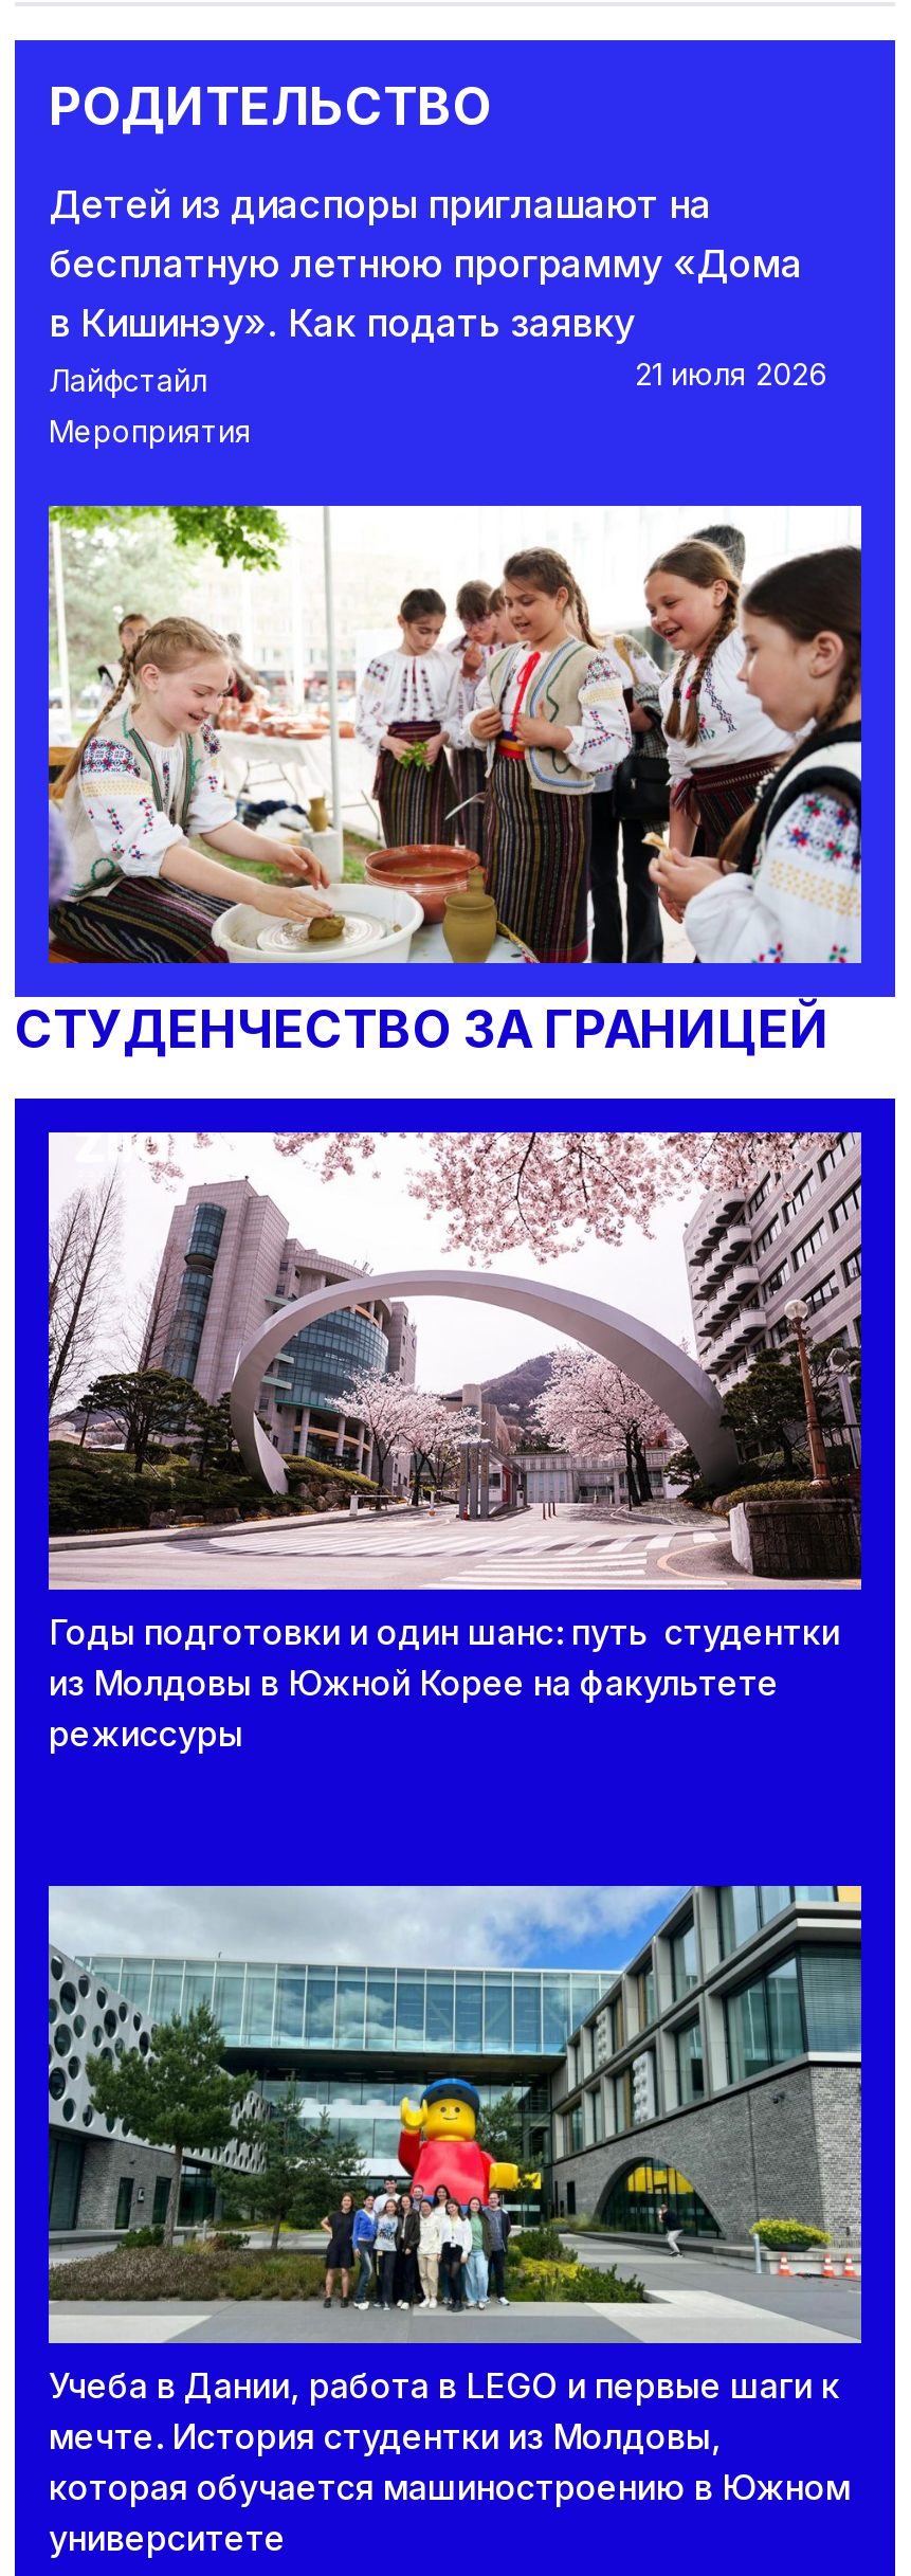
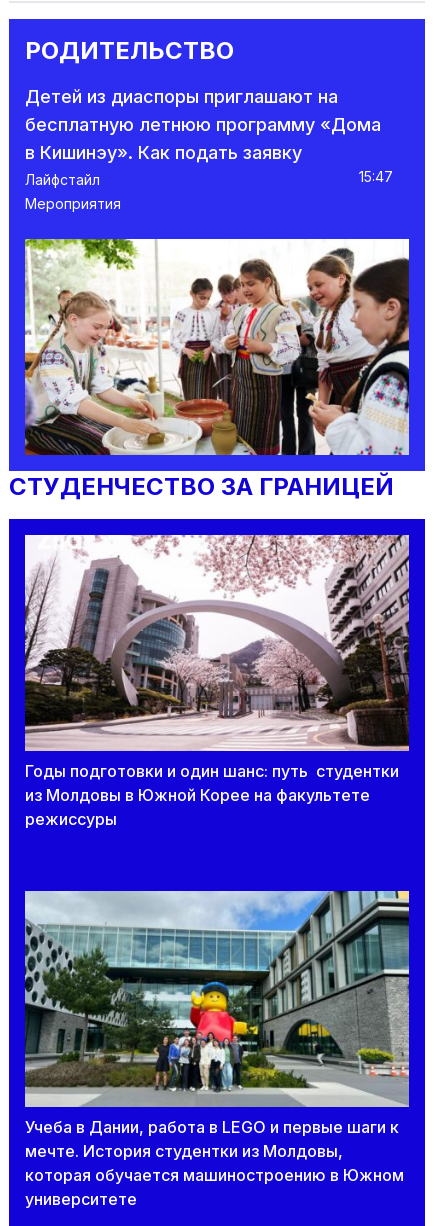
- 21 июля 2026
+ 15:47
